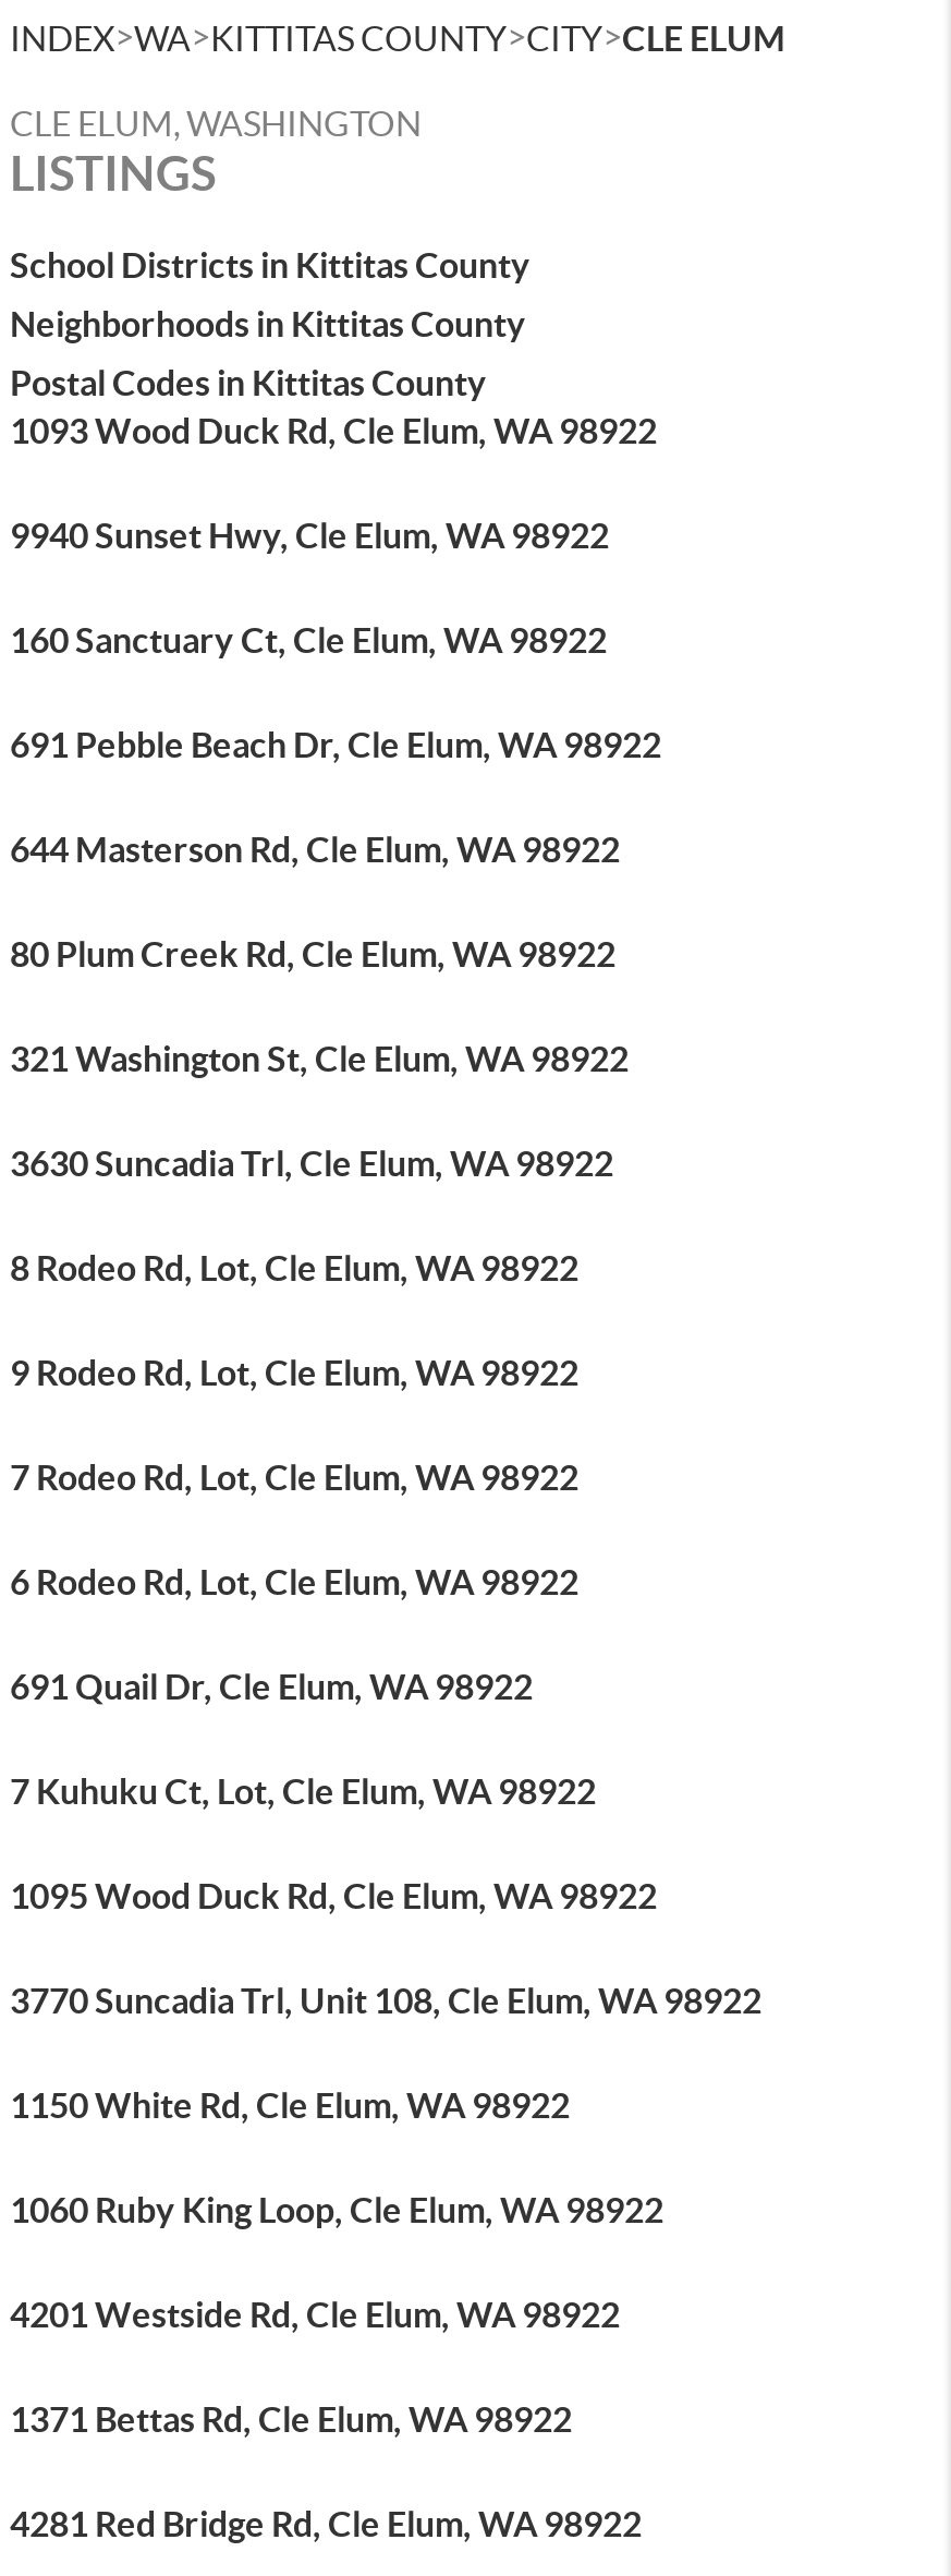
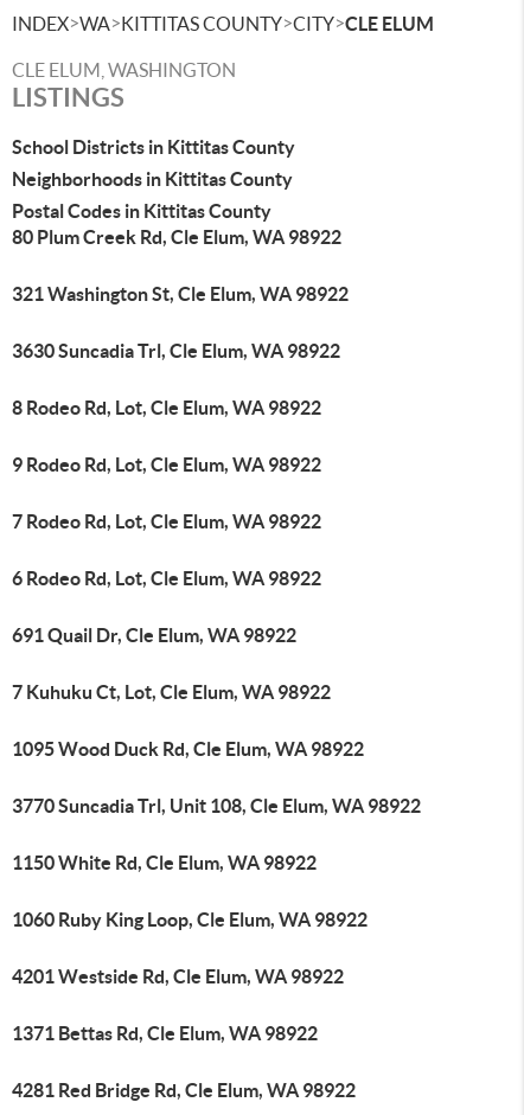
- 1093 Wood Duck Rd, Cle Elum, WA 98922
- 9940 Sunset Hwy, Cle Elum, WA 98922
- 160 Sanctuary Ct, Cle Elum, WA 98922
- 691 Pebble Beach Dr, Cle Elum, WA 98922
- 644 Masterson Rd, Cle Elum, WA 98922
